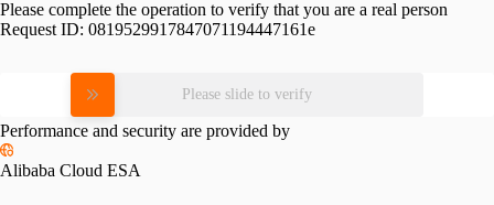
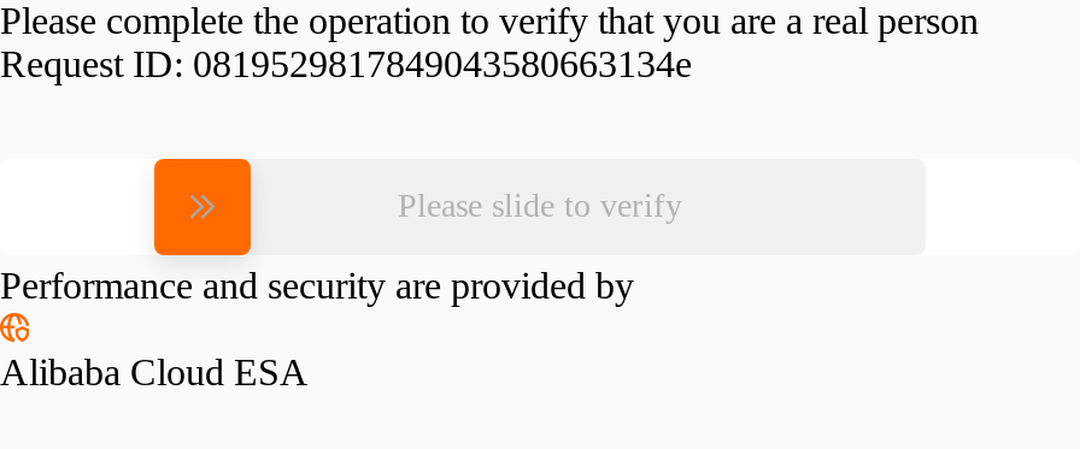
- Request ID: 0819529917847071194447161e
+ Request ID: 0819529817849043580663134e
